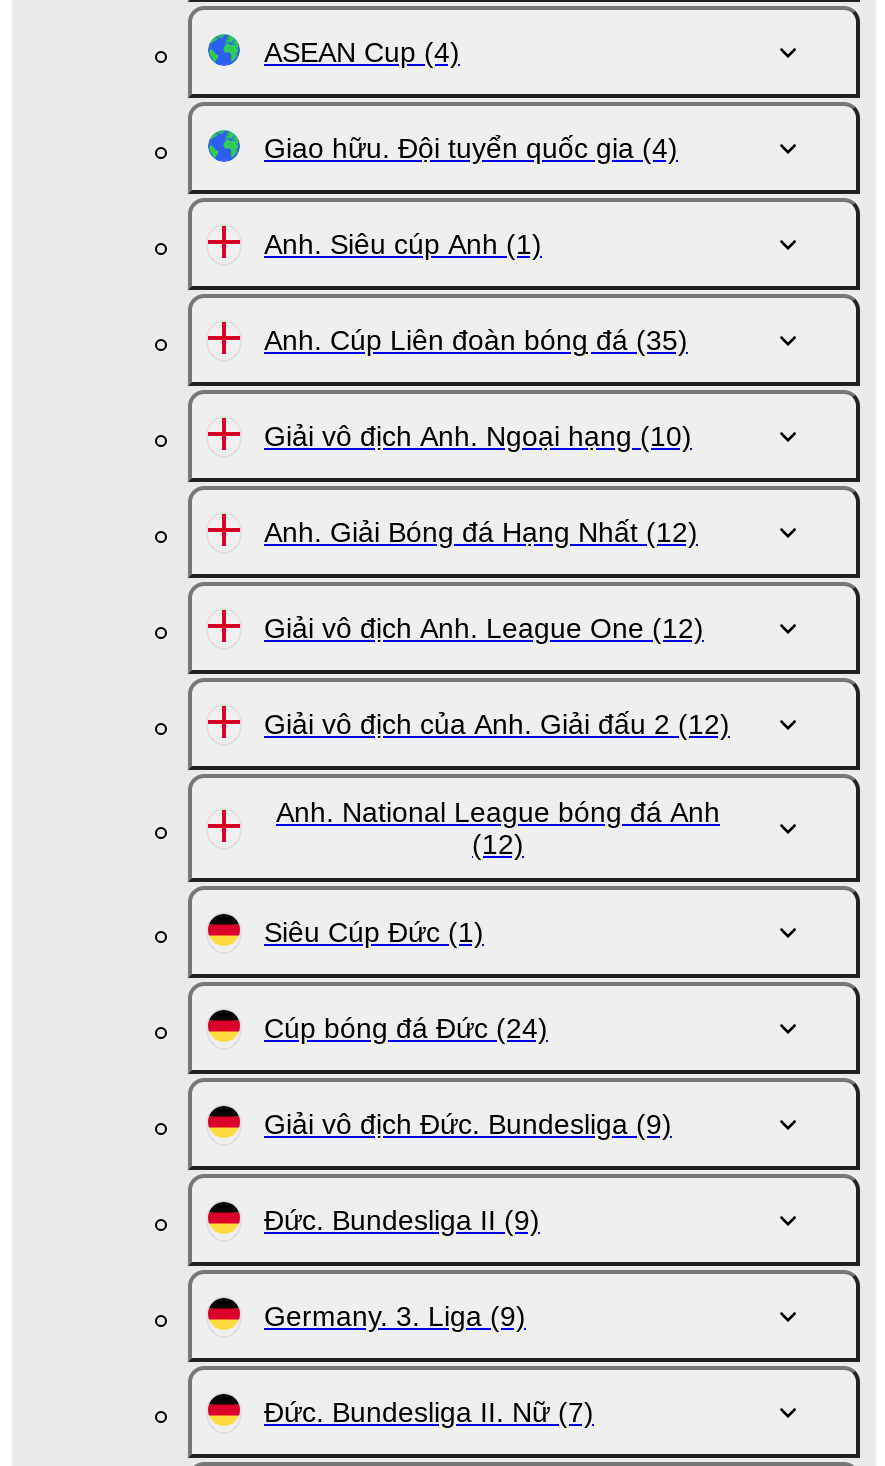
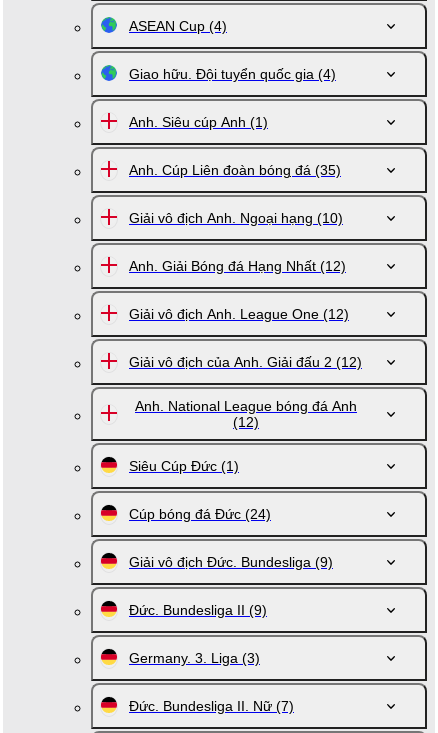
- Germany. 3. Liga (9)
+ Germany. 3. Liga (3)
